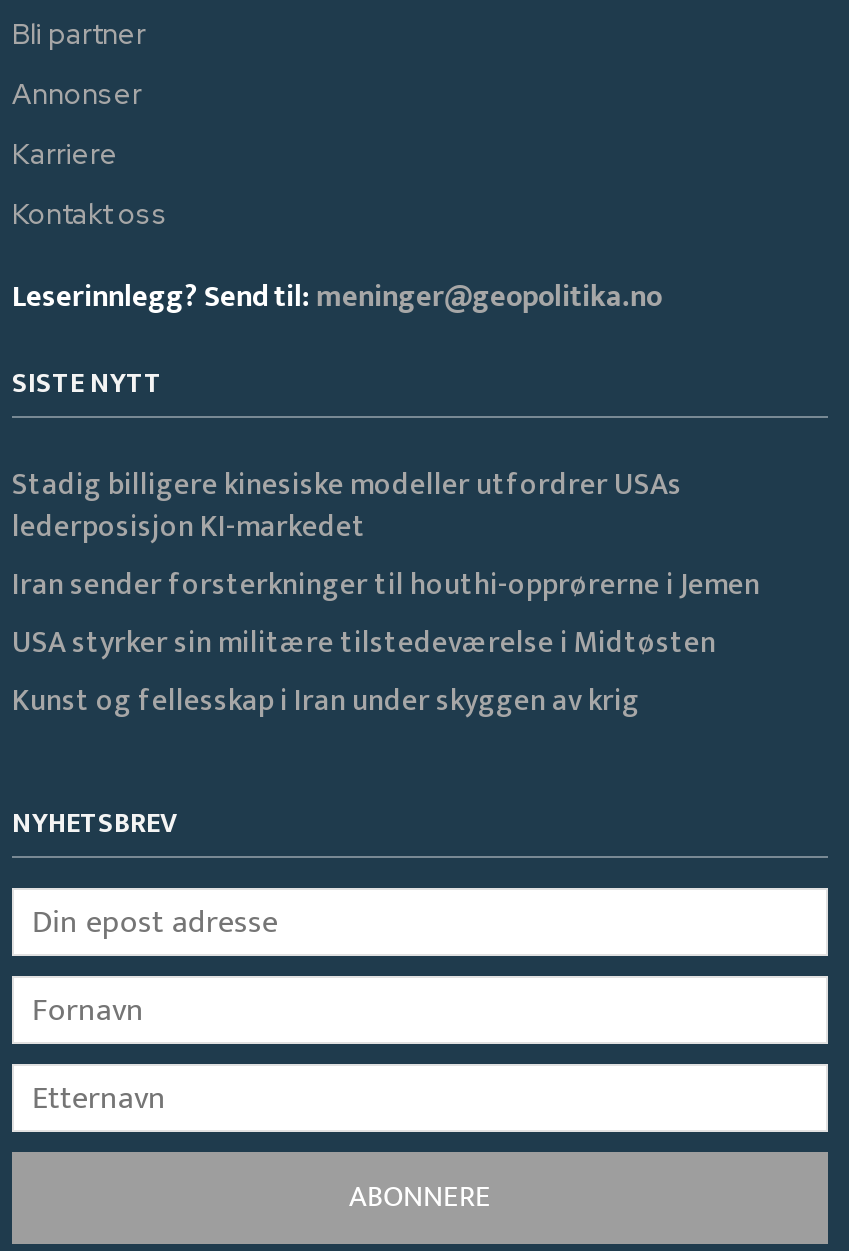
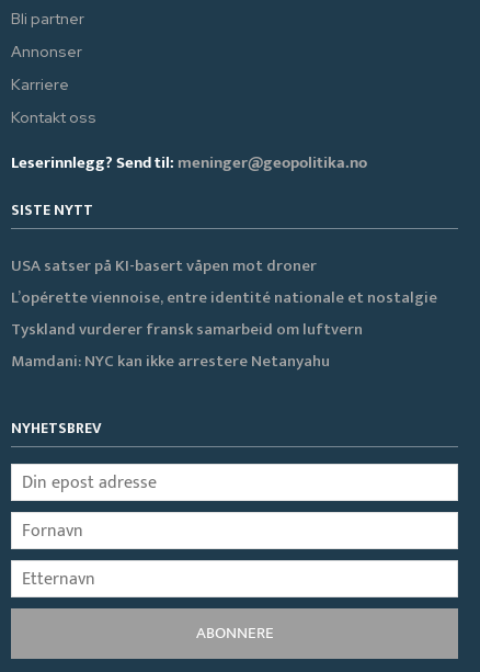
- Stadig billigere kinesiske modeller utfordrer USAs
- lederposisjon KI-markedet
- Iran sender forsterkninger til houthi-opprørerne i Jemen
- USA styrker sin militære tilstedeværelse i Midtøsten
- Kunst og fellesskap i Iran under skyggen av krig
+ USA satser på KI-basert våpen mot droner
+ L’opérette viennoise, entre identité nationale et nostalgie
+ Tyskland vurderer fransk samarbeid om luftvern
+ Mamdani: NYC kan ikke arrestere Netanyahu
